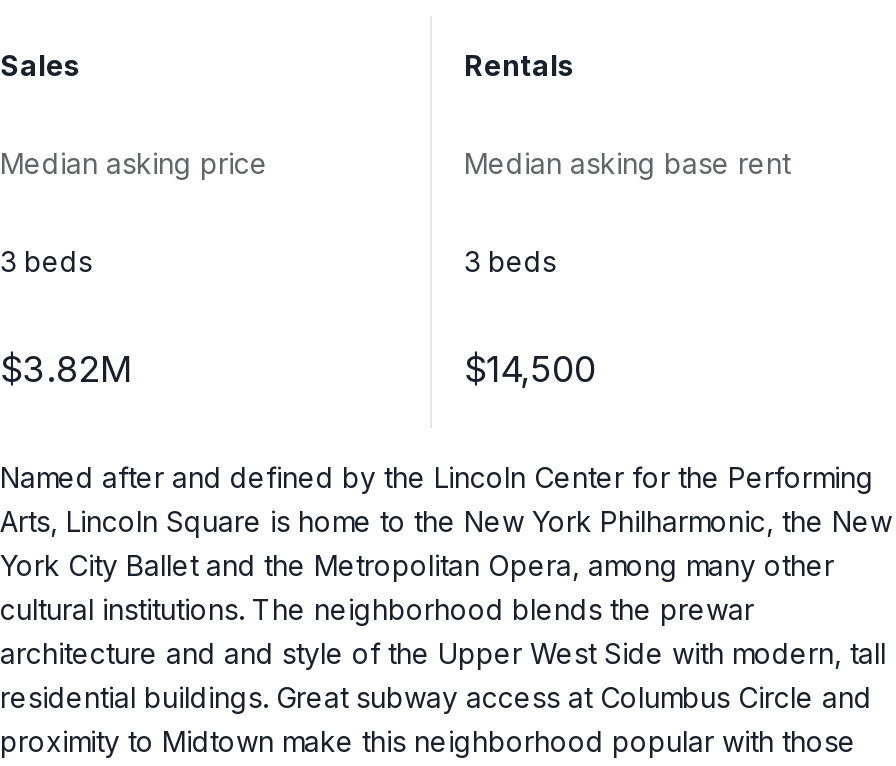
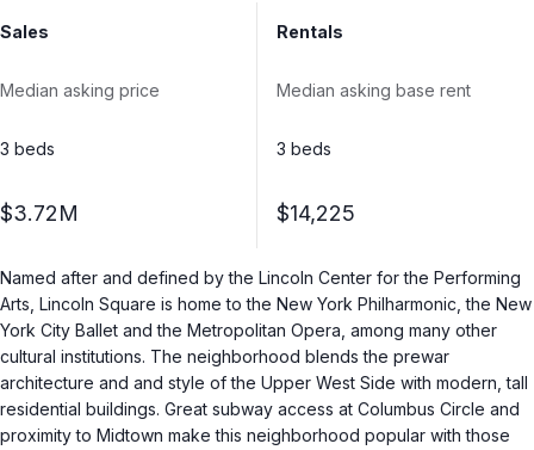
- $3.82M
+ $3.72M

- $14,500
+ $14,225
